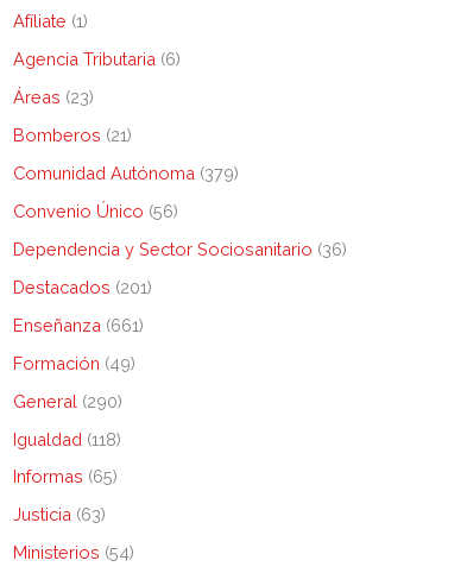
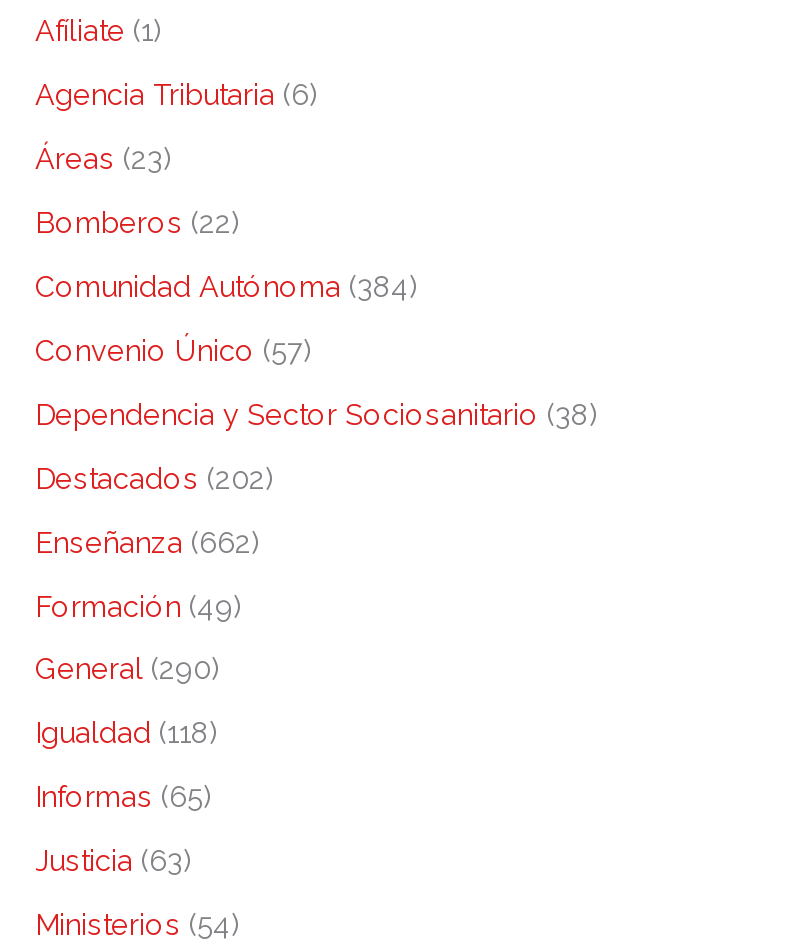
- Bomberos (21)
+ Bomberos (22)

- Comunidad Autónoma (379)
+ Comunidad Autónoma (384)

- Convenio Único (56)
+ Convenio Único (57)

- Dependencia y Sector Sociosanitario (36)
+ Dependencia y Sector Sociosanitario (38)

- Destacados (201)
+ Destacados (202)

- Enseñanza (661)
+ Enseñanza (662)
